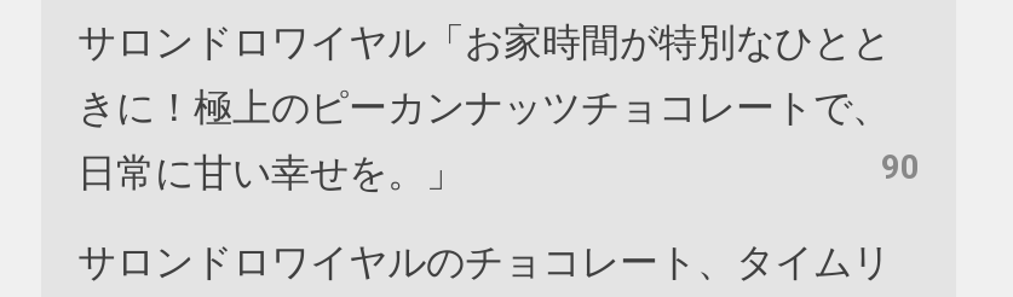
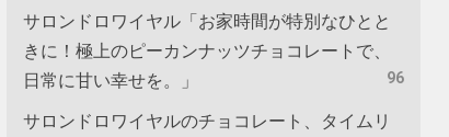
- 90
+ 96
